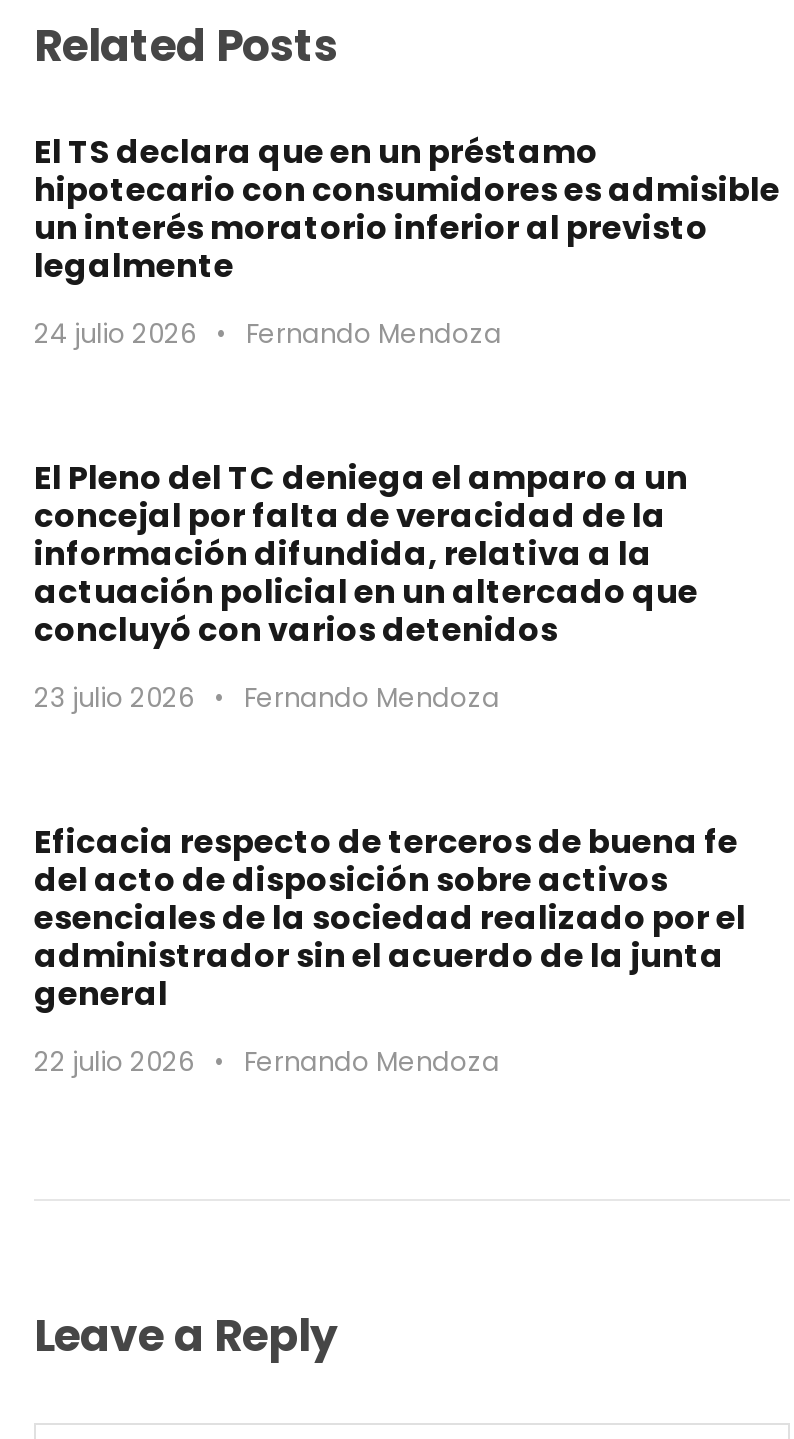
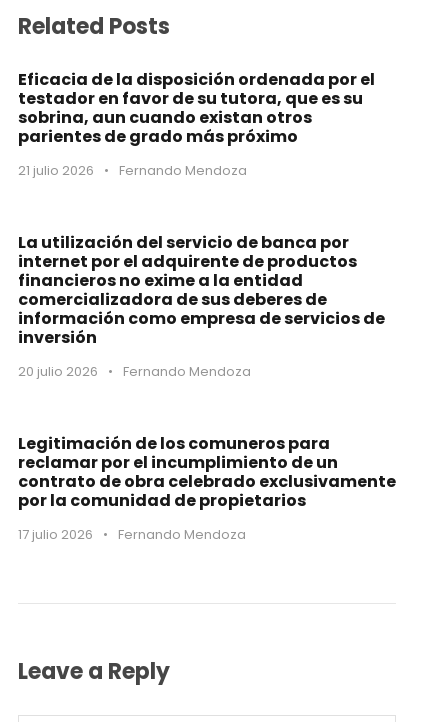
- El TS declara que en un préstamo
- hipotecario con consumidores es admisible
- un interés moratorio inferior al previsto
- legalmente
+ Eficacia de la disposición ordenada por el
+ testador en favor de su tutora, que es su
+ sobrina, aun cuando existan otros
+ parientes de grado más próximo

- 24 julio 2026 • Fernando Mendoza
+ 21 julio 2026 • Fernando Mendoza

- El Pleno del TC deniega el amparo a un
- concejal por falta de veracidad de la
- información difundida, relativa a la
- actuación policial en un altercado que
- concluyó con varios detenidos
+ La utilización del servicio de banca por
+ internet por el adquirente de productos
+ financieros no exime a la entidad
+ comercializadora de sus deberes de
+ información como empresa de servicios de
+ inversión

- 23 julio 2026 • Fernando Mendoza
+ 20 julio 2026 • Fernando Mendoza

- Eficacia respecto de terceros de buena fe
- del acto de disposición sobre activos
- esenciales de la sociedad realizado por el
- administrador sin el acuerdo de la junta
- general
+ Legitimación de los comuneros para
+ reclamar por el incumplimiento de un
+ contrato de obra celebrado exclusivamente
+ por la comunidad de propietarios

- 22 julio 2026 • Fernando Mendoza
+ 17 julio 2026 • Fernando Mendoza
